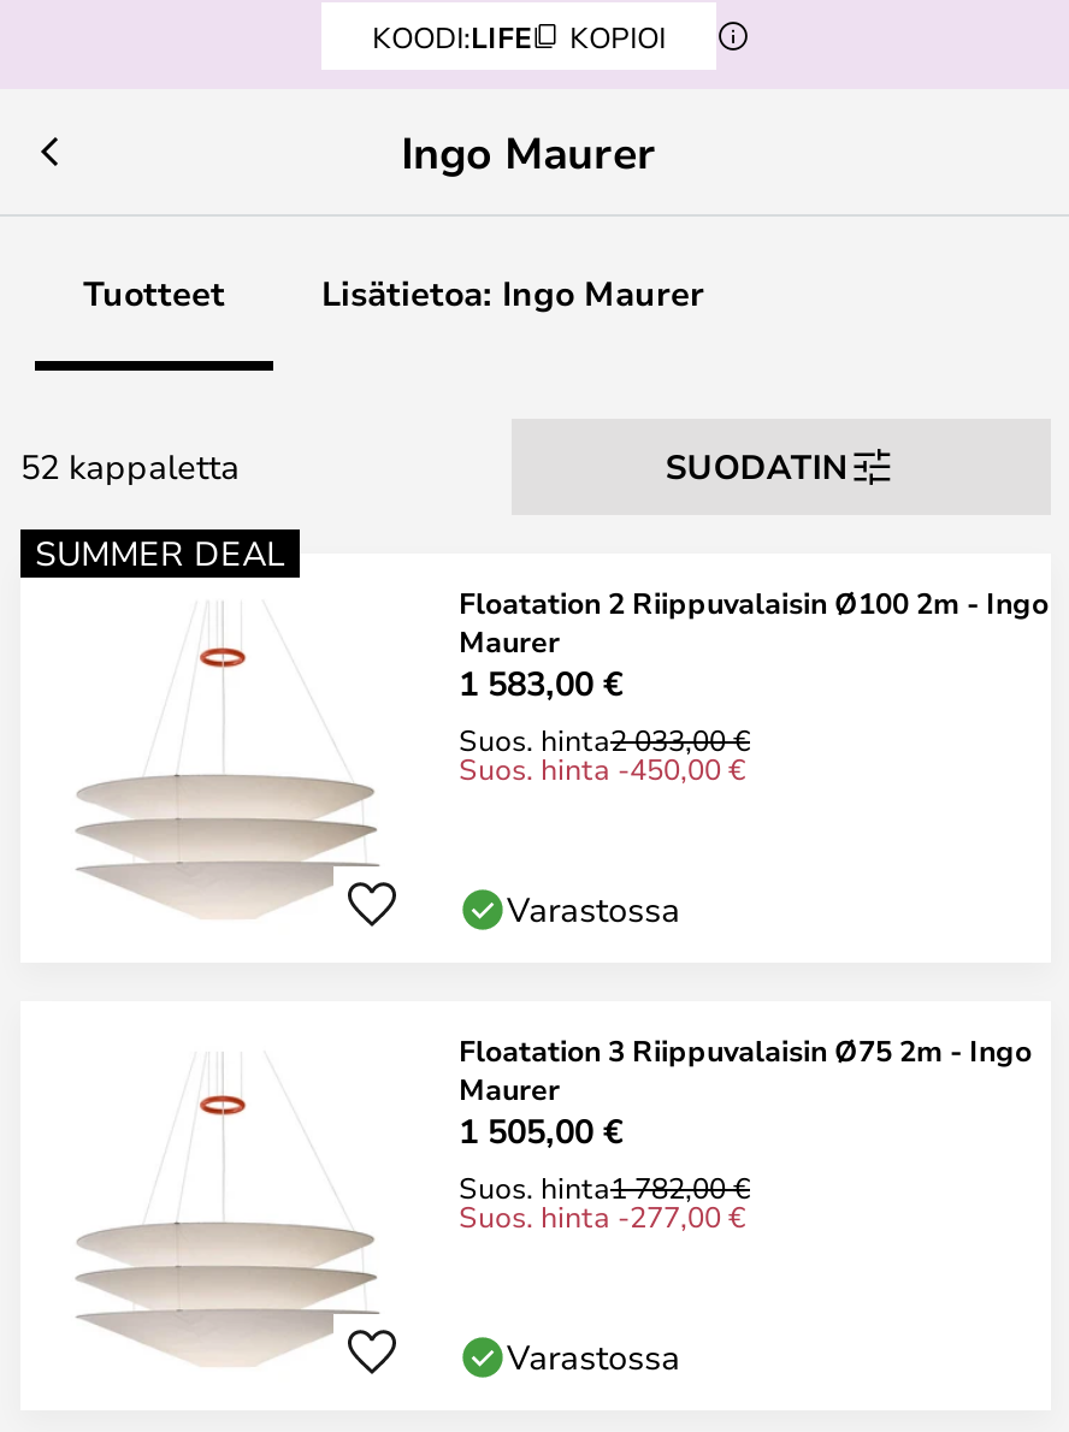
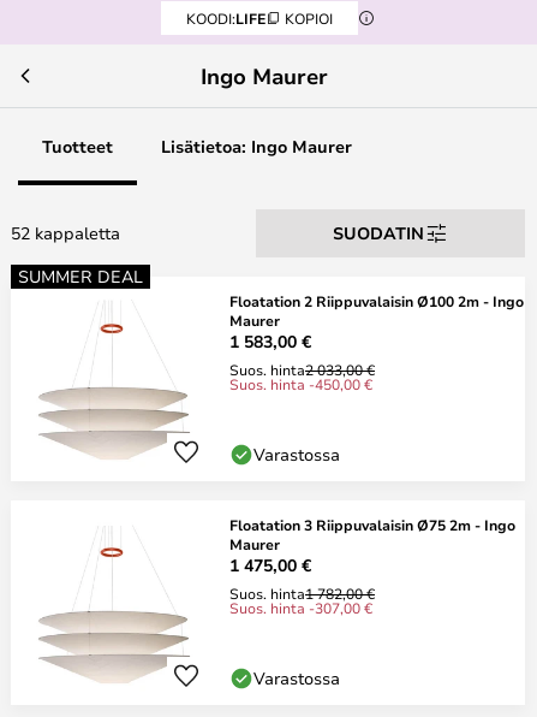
- 1 505,00 €
+ 1 475,00 €

- Suos. hinta -277,00 €
+ Suos. hinta -307,00 €
